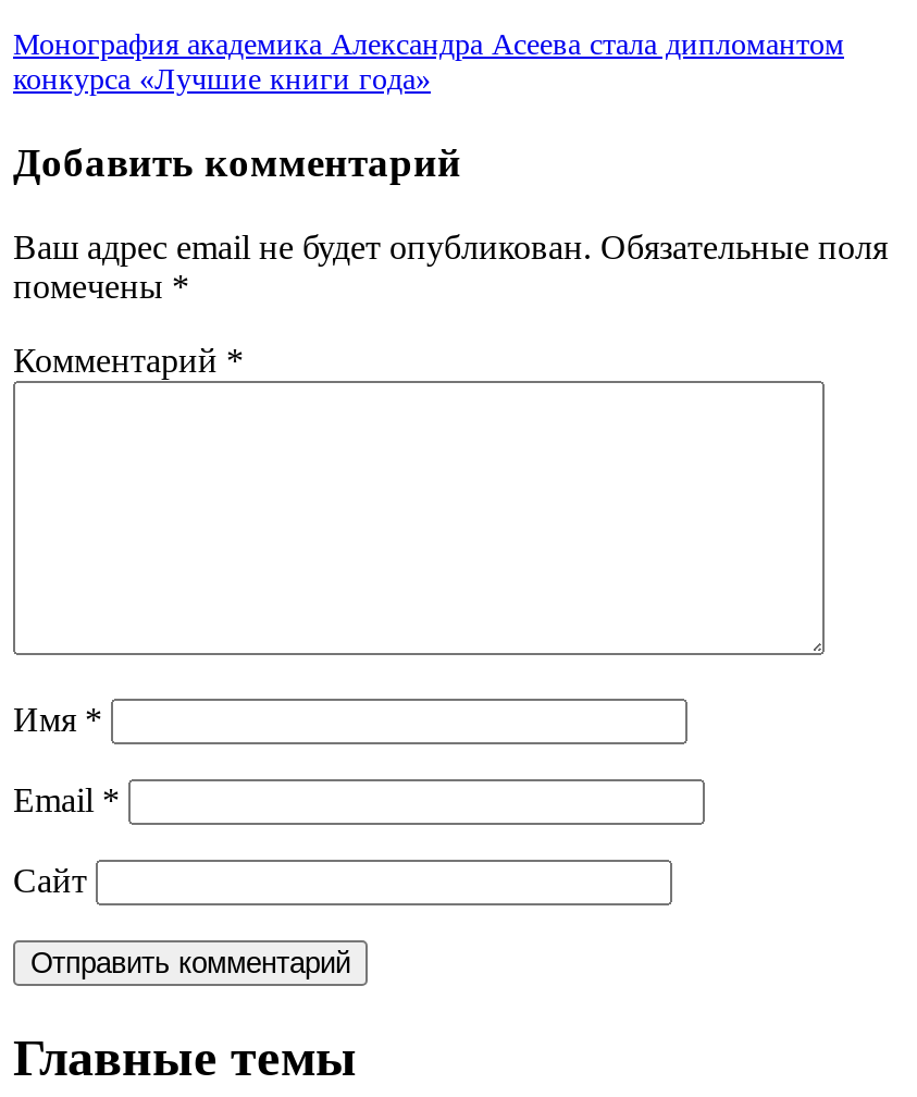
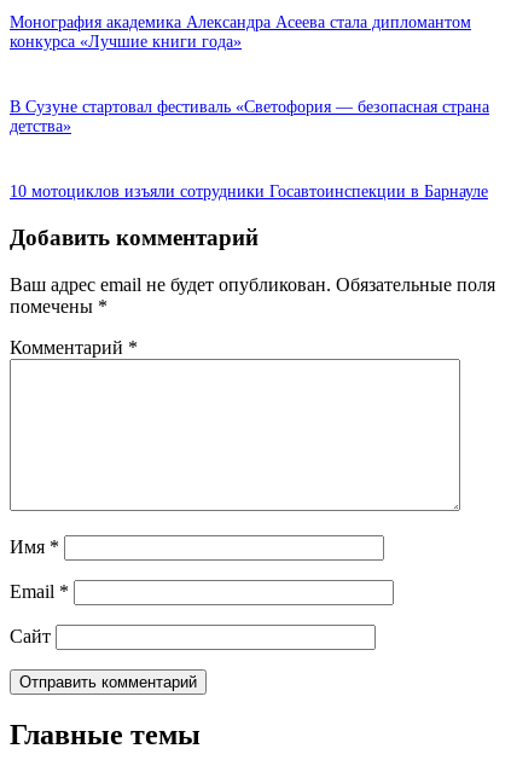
+ В Сузуне стартовал фестиваль «Светофория — безопасная страна
+ детства»

+ 10 мотоциклов изъяли сотрудники Госавтоинспекции в Барнауле
